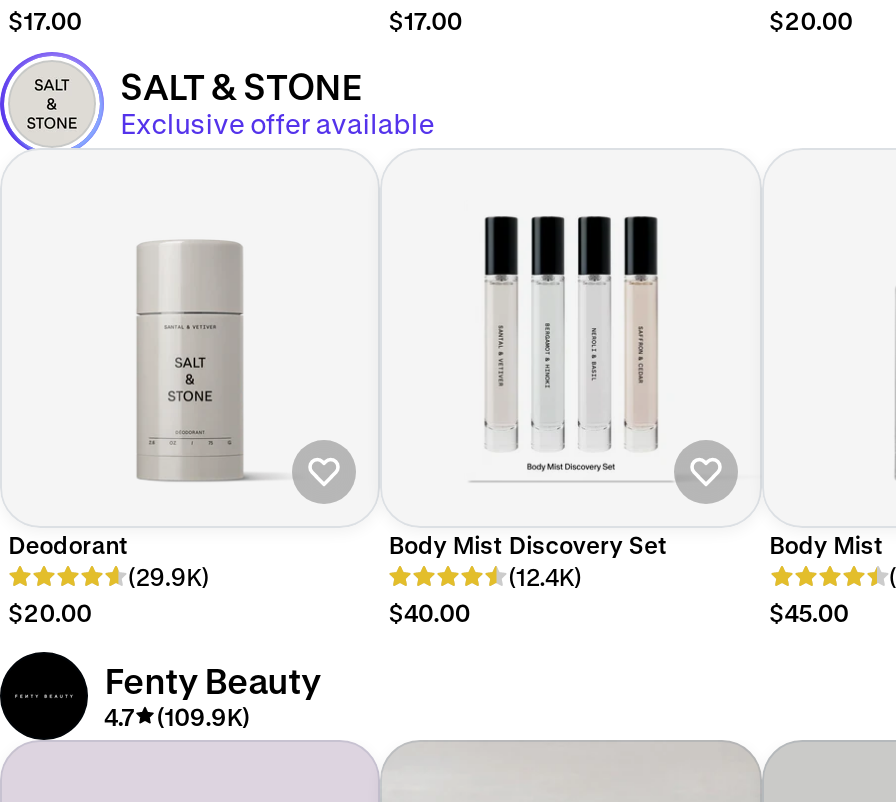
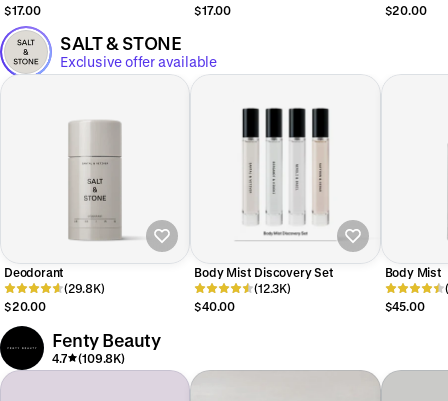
- (29.9K)
+ (29.8K)

- (12.4K)
+ (12.3K)

- 4.7 (109.9K)
+ 4.7 (109.8K)
